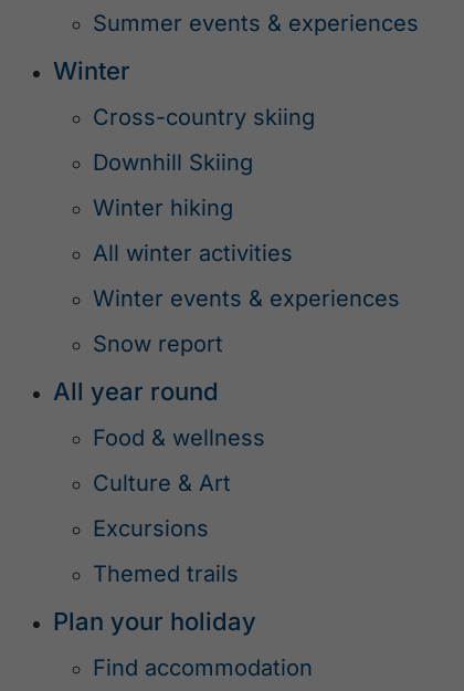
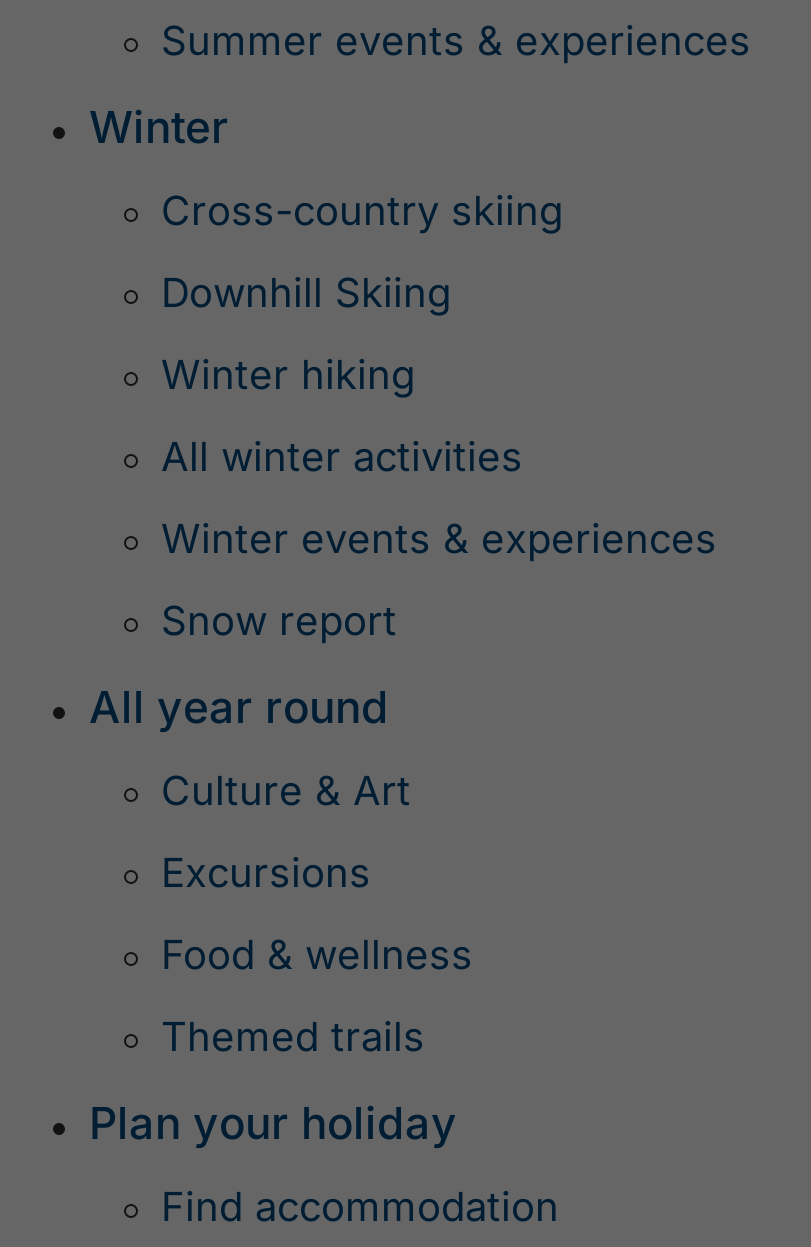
moved down: Food & wellness

moved up: Culture & Art | Excursions
